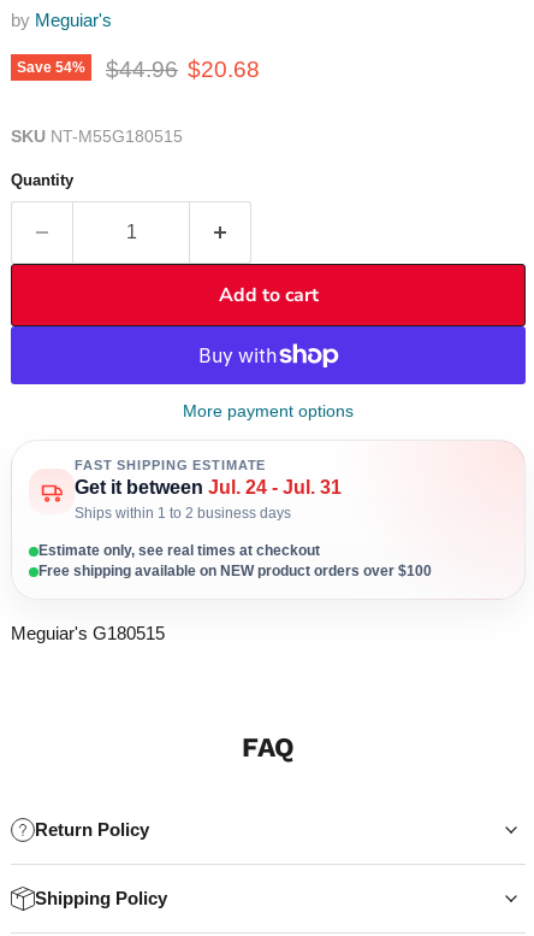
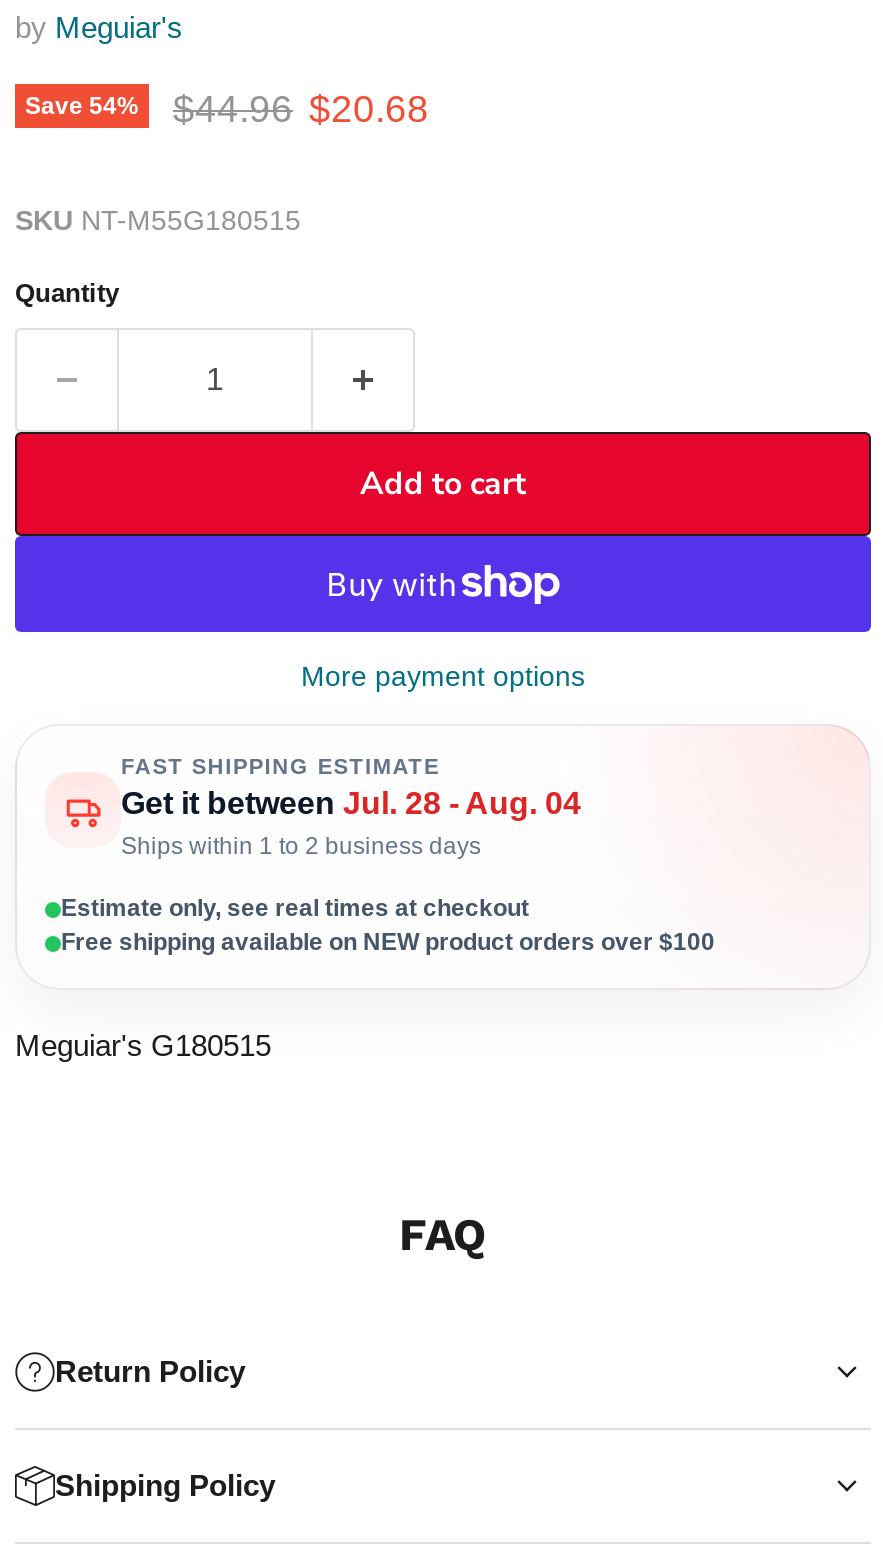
- Get it between Jul. 24 - Jul. 31
+ Get it between Jul. 28 - Aug. 04
